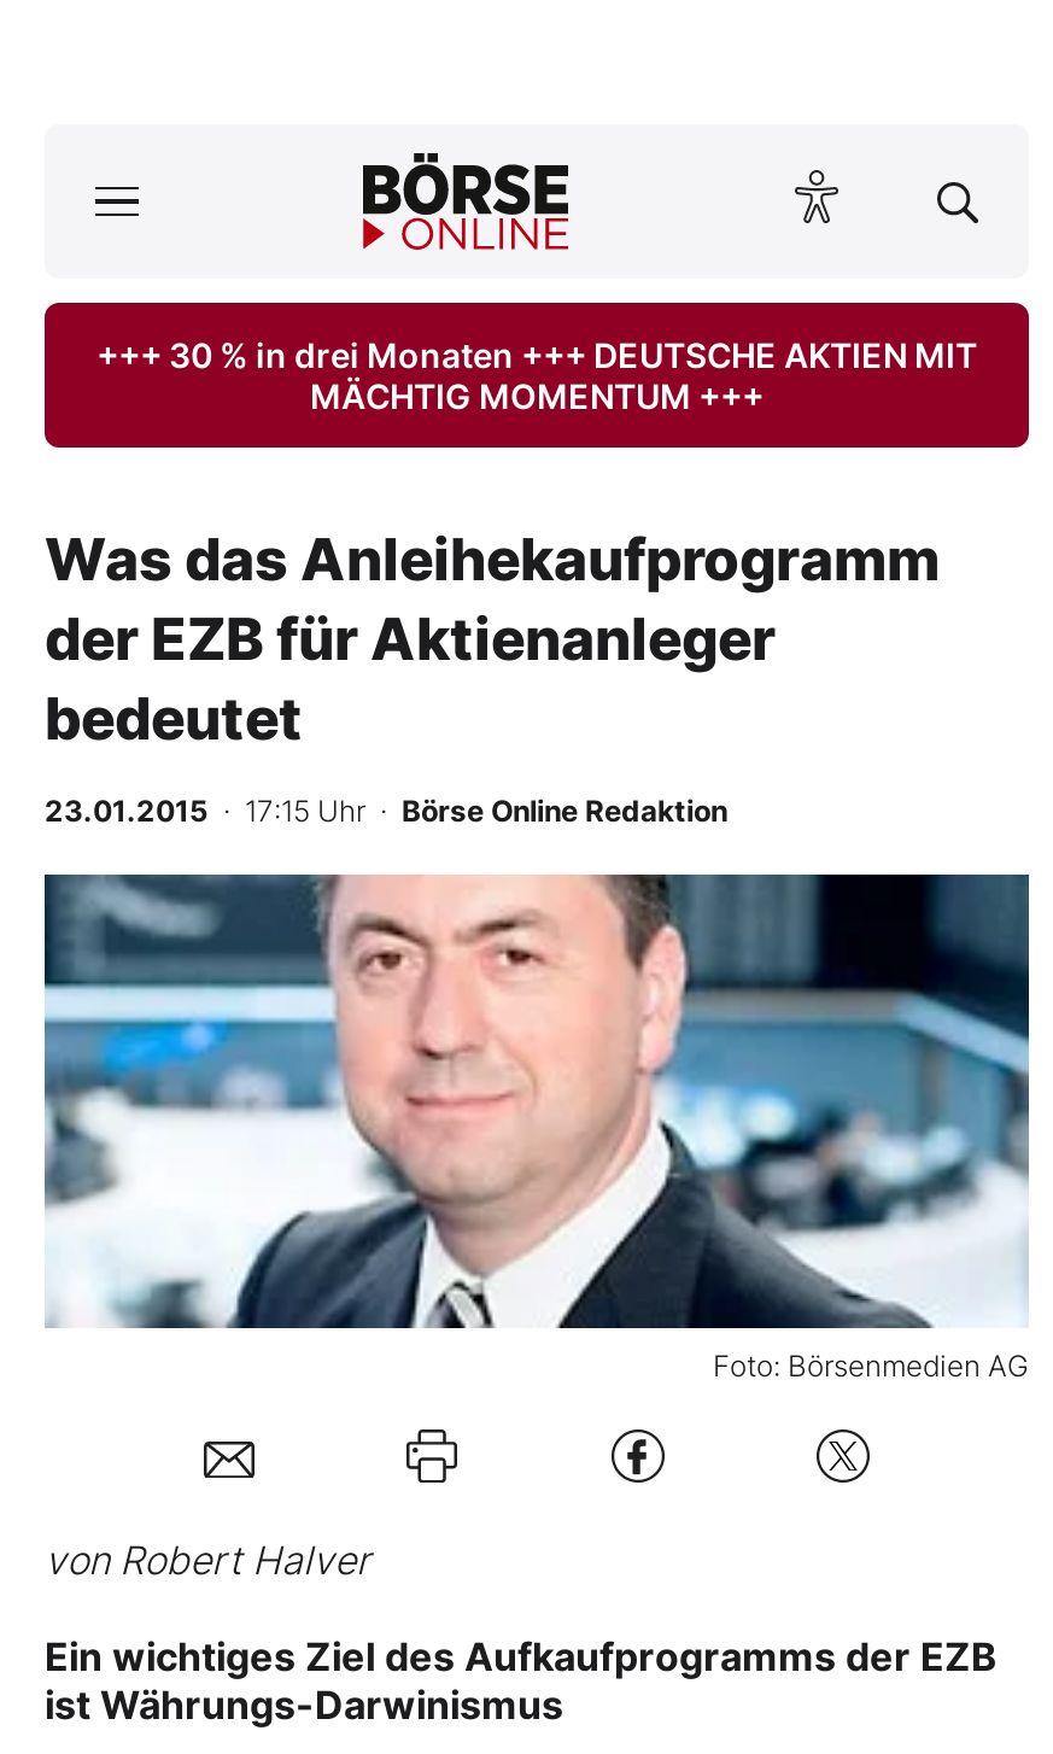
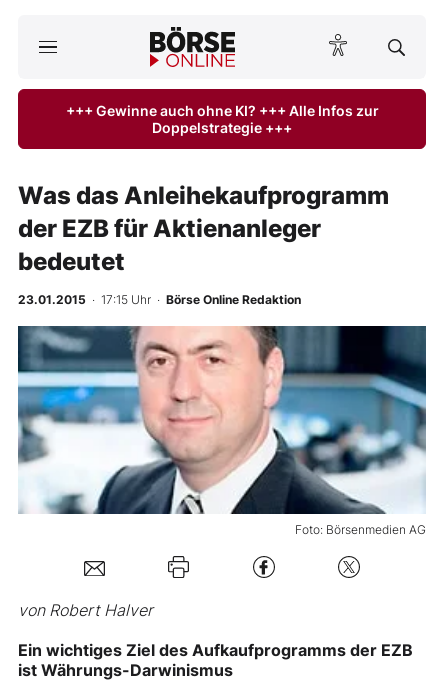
- +++ 30 % in drei Monaten +++ DEUTSCHE AKTIEN MIT
- MÄCHTIG MOMENTUM +++
+ +++ Gewinne auch ohne KI? +++ Alle Infos zur
+ Doppelstrategie +++
